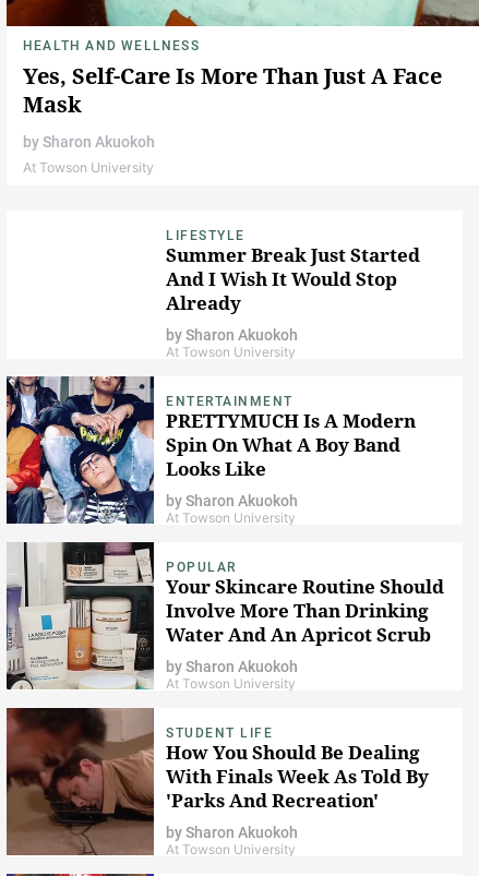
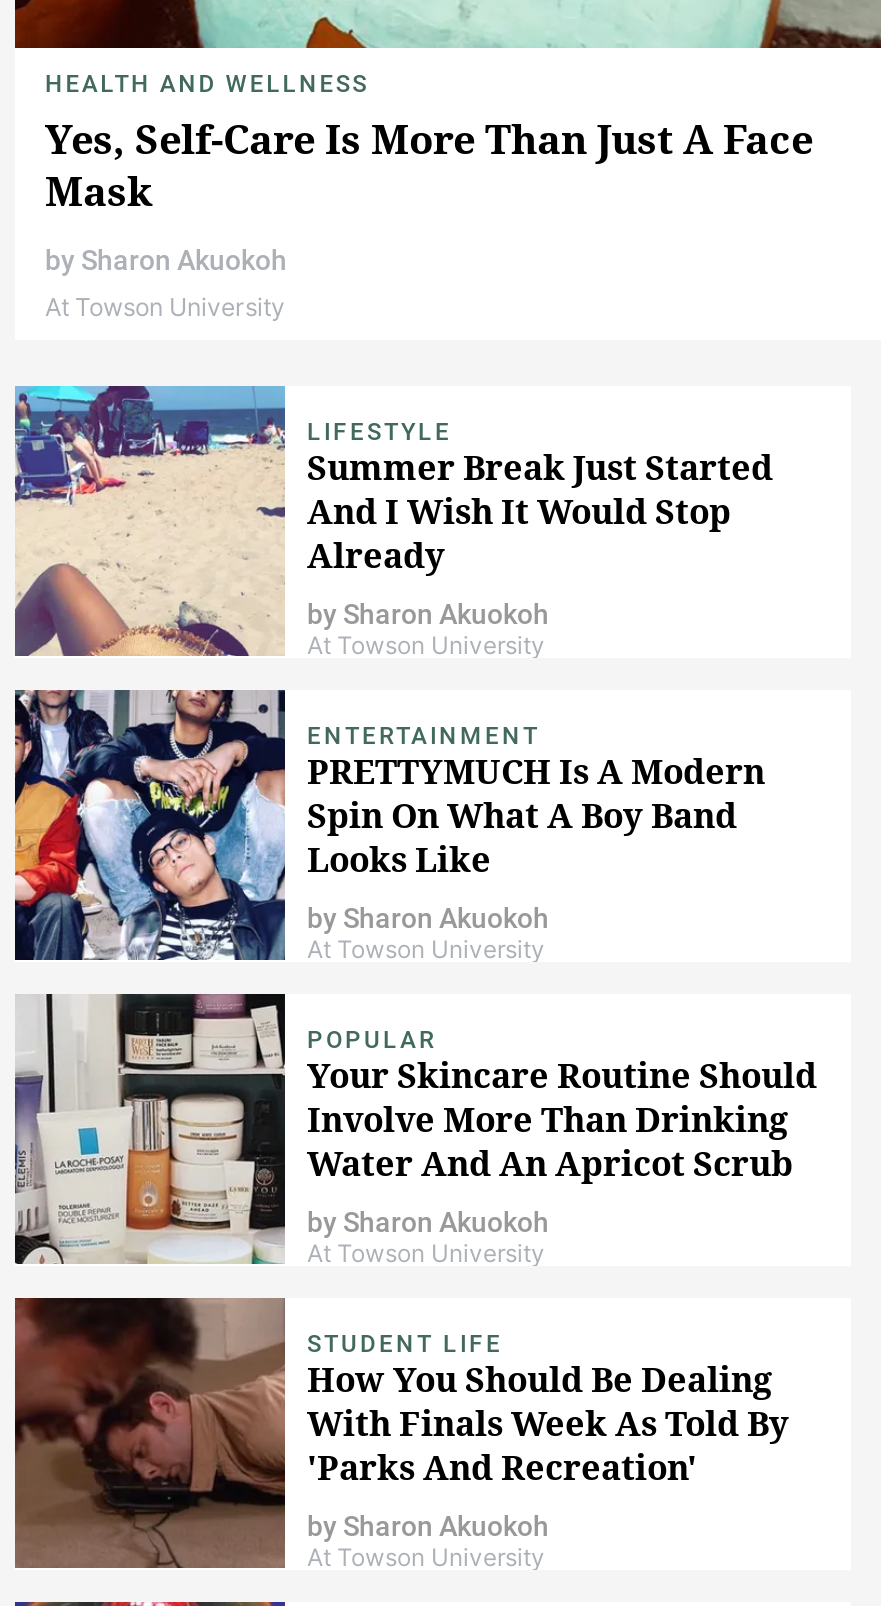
+ [image]
